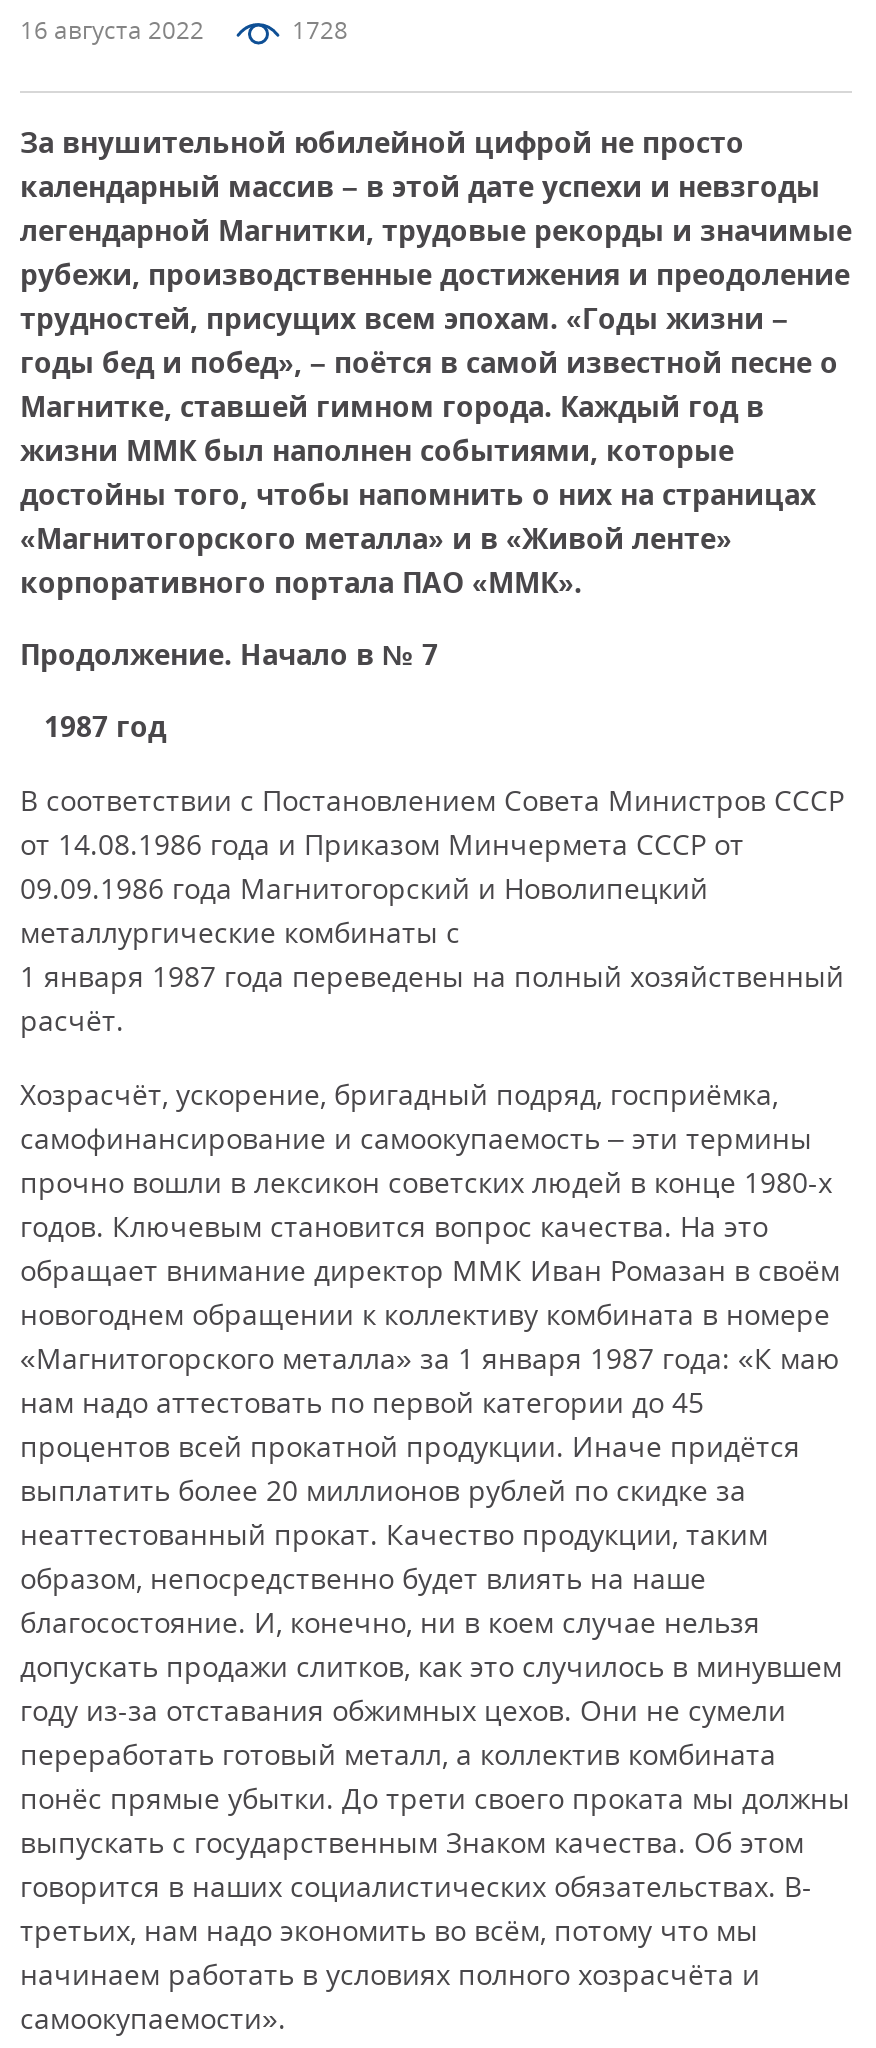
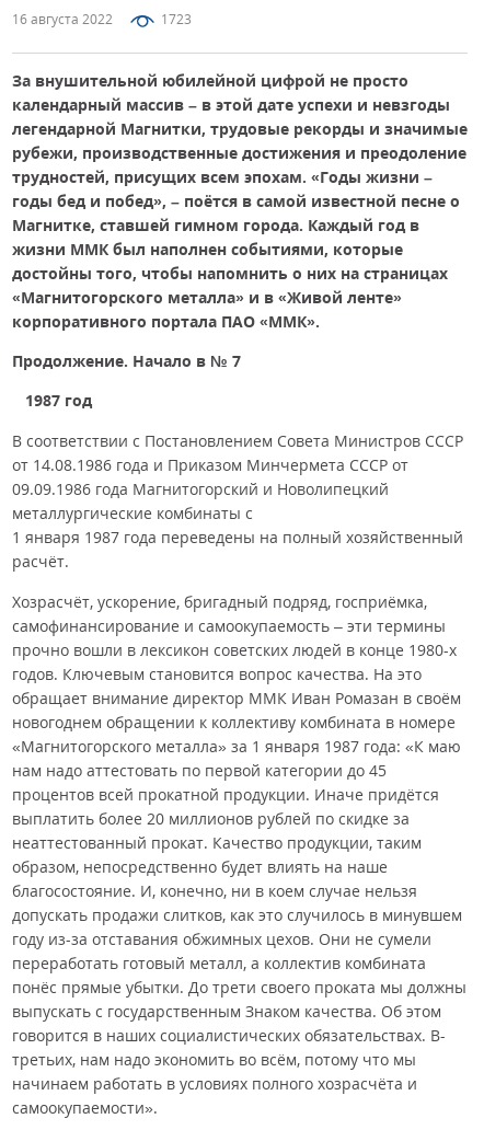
- 1728
+ 1723
